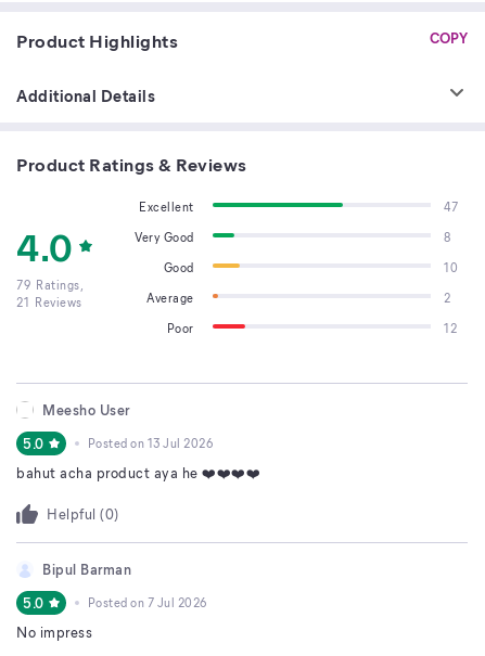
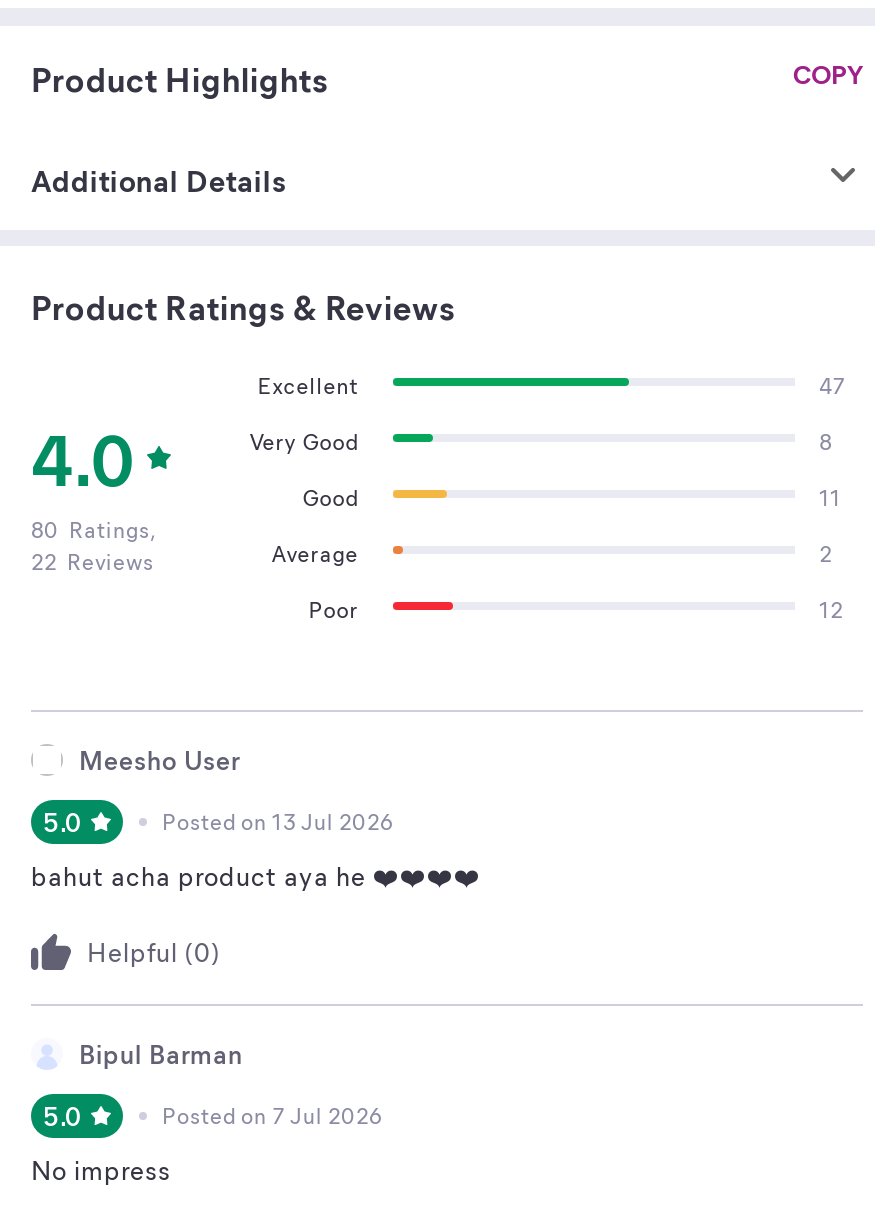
- 10
+ 11

- 79 Ratings,
+ 80 Ratings,

- 21 Reviews
+ 22 Reviews
